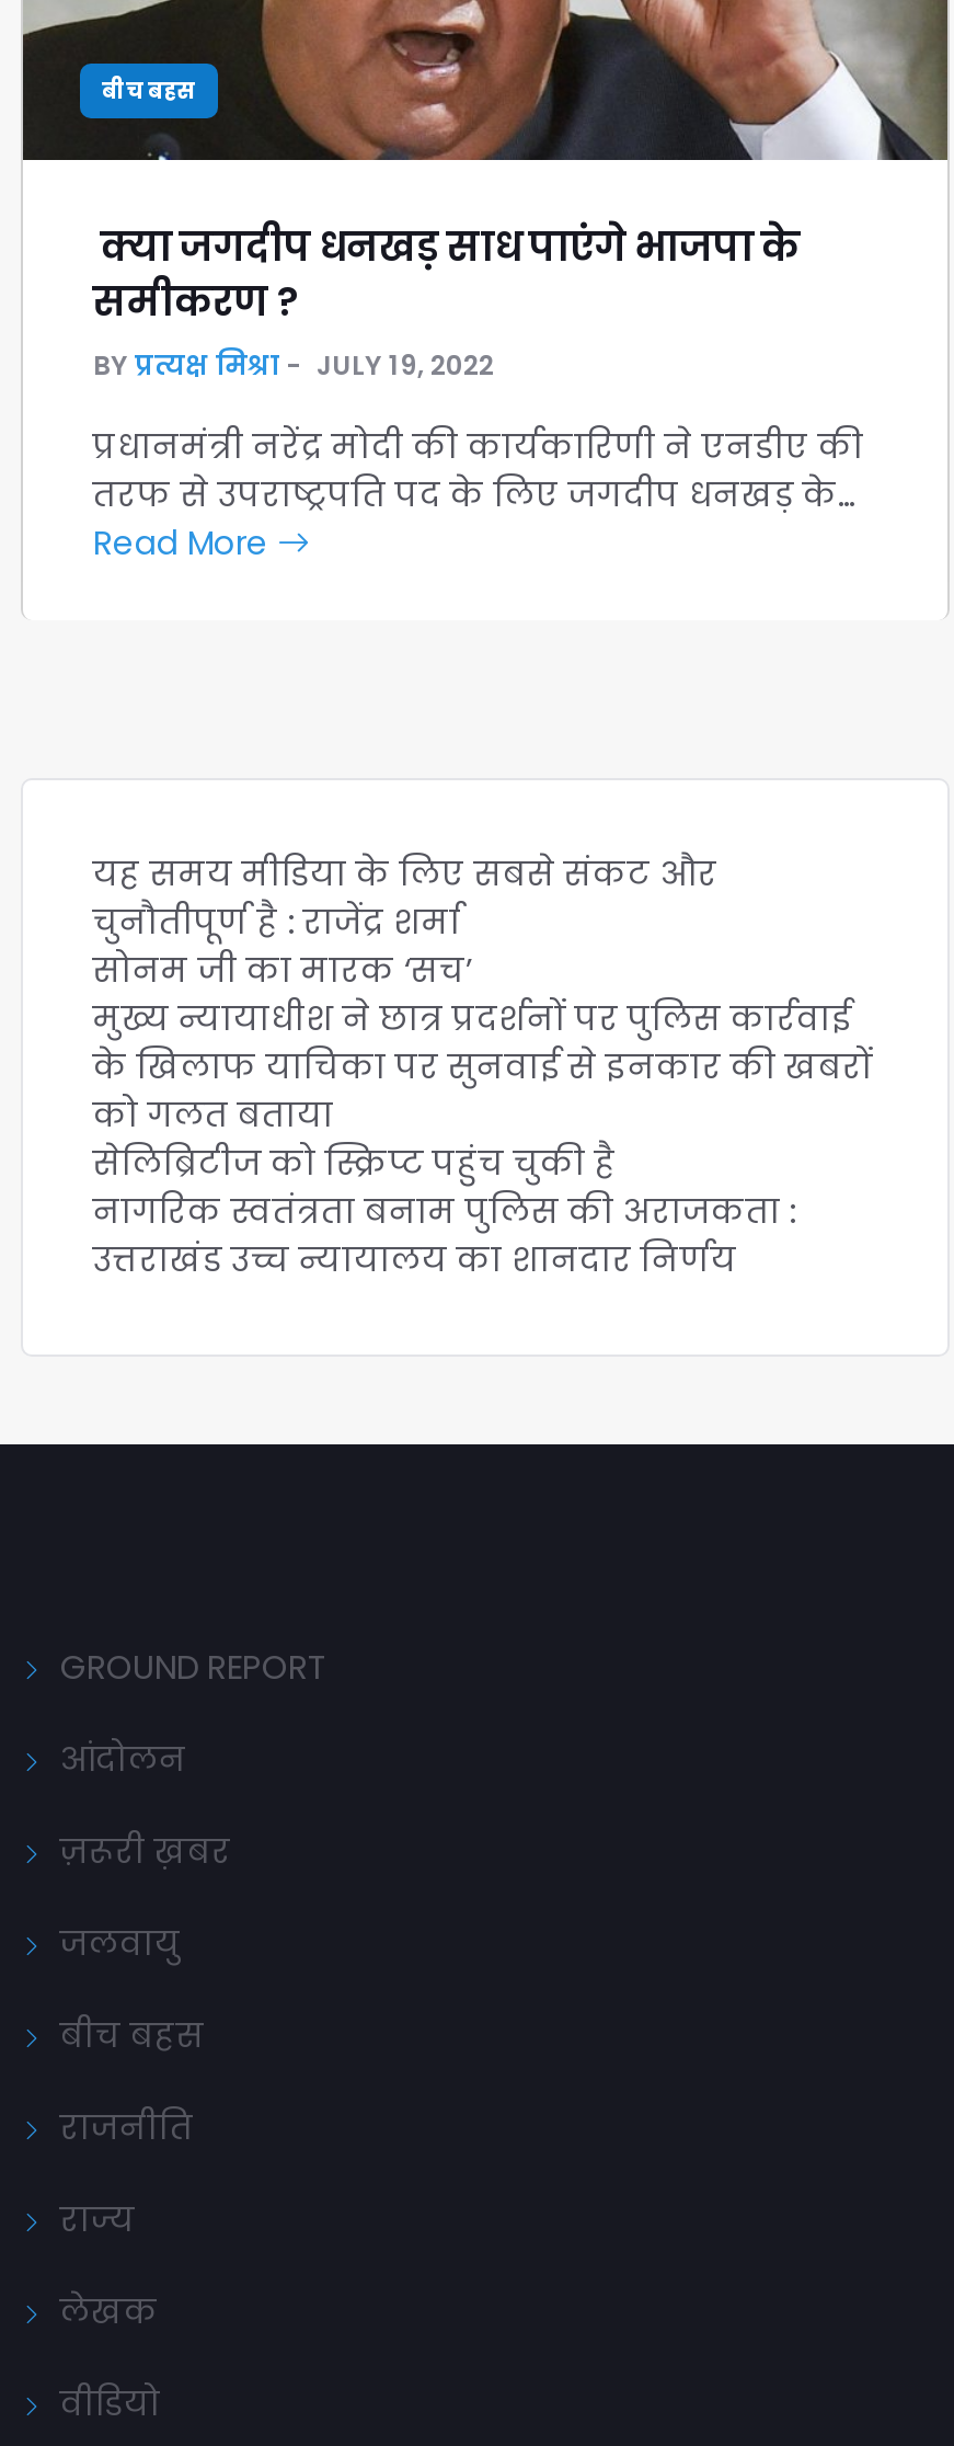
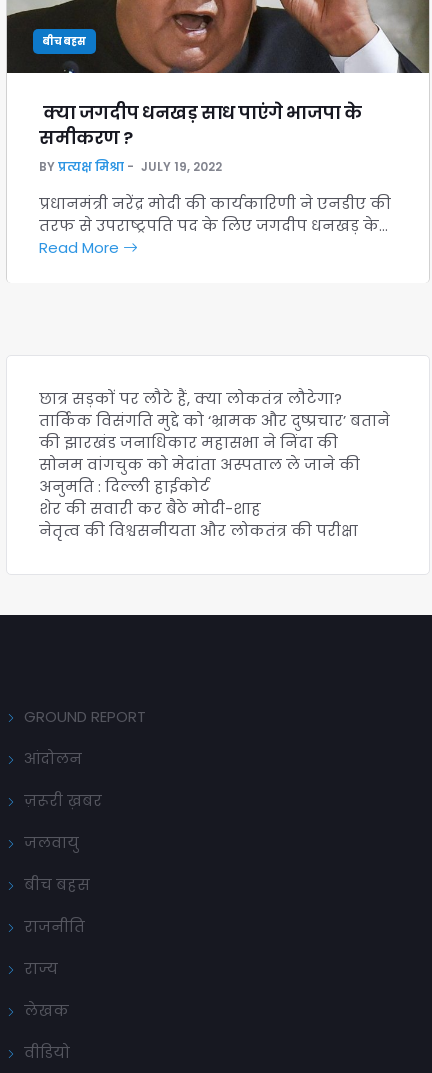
- यह समय मीडिया के लिए सबसे संकट और
- चुनौतीपूर्ण है : राजेंद्र शर्मा
- सोनम जी का मारक ‘सच’
- मुख्य न्यायाधीश ने छात्र प्रदर्शनों पर पुलिस कार्रवाई
- के खिलाफ याचिका पर सुनवाई से इनकार की खबरों
- को गलत बताया
- सेलिब्रिटीज को स्क्रिप्ट पहुंच चुकी है
- नागरिक स्वतंत्रता बनाम पुलिस की अराजकता :
- उत्तराखंड उच्च न्यायालय का शानदार निर्णय
+ छात्र सड़कों पर लौटे हैं, क्या लोकतंत्र लौटेगा?
+ तार्किक विसंगति मुद्दे को ‘भ्रामक और दुष्प्रचार’ बताने
+ की झारखंड जनाधिकार महासभा ने निंदा की
+ सोनम वांगचुक को मेदांता अस्पताल ले जाने की
+ अनुमति : दिल्ली हाईकोर्ट
+ शेर की सवारी कर बैठे मोदी-शाह
+ नेतृत्व की विश्वसनीयता और लोकतंत्र की परीक्षा
